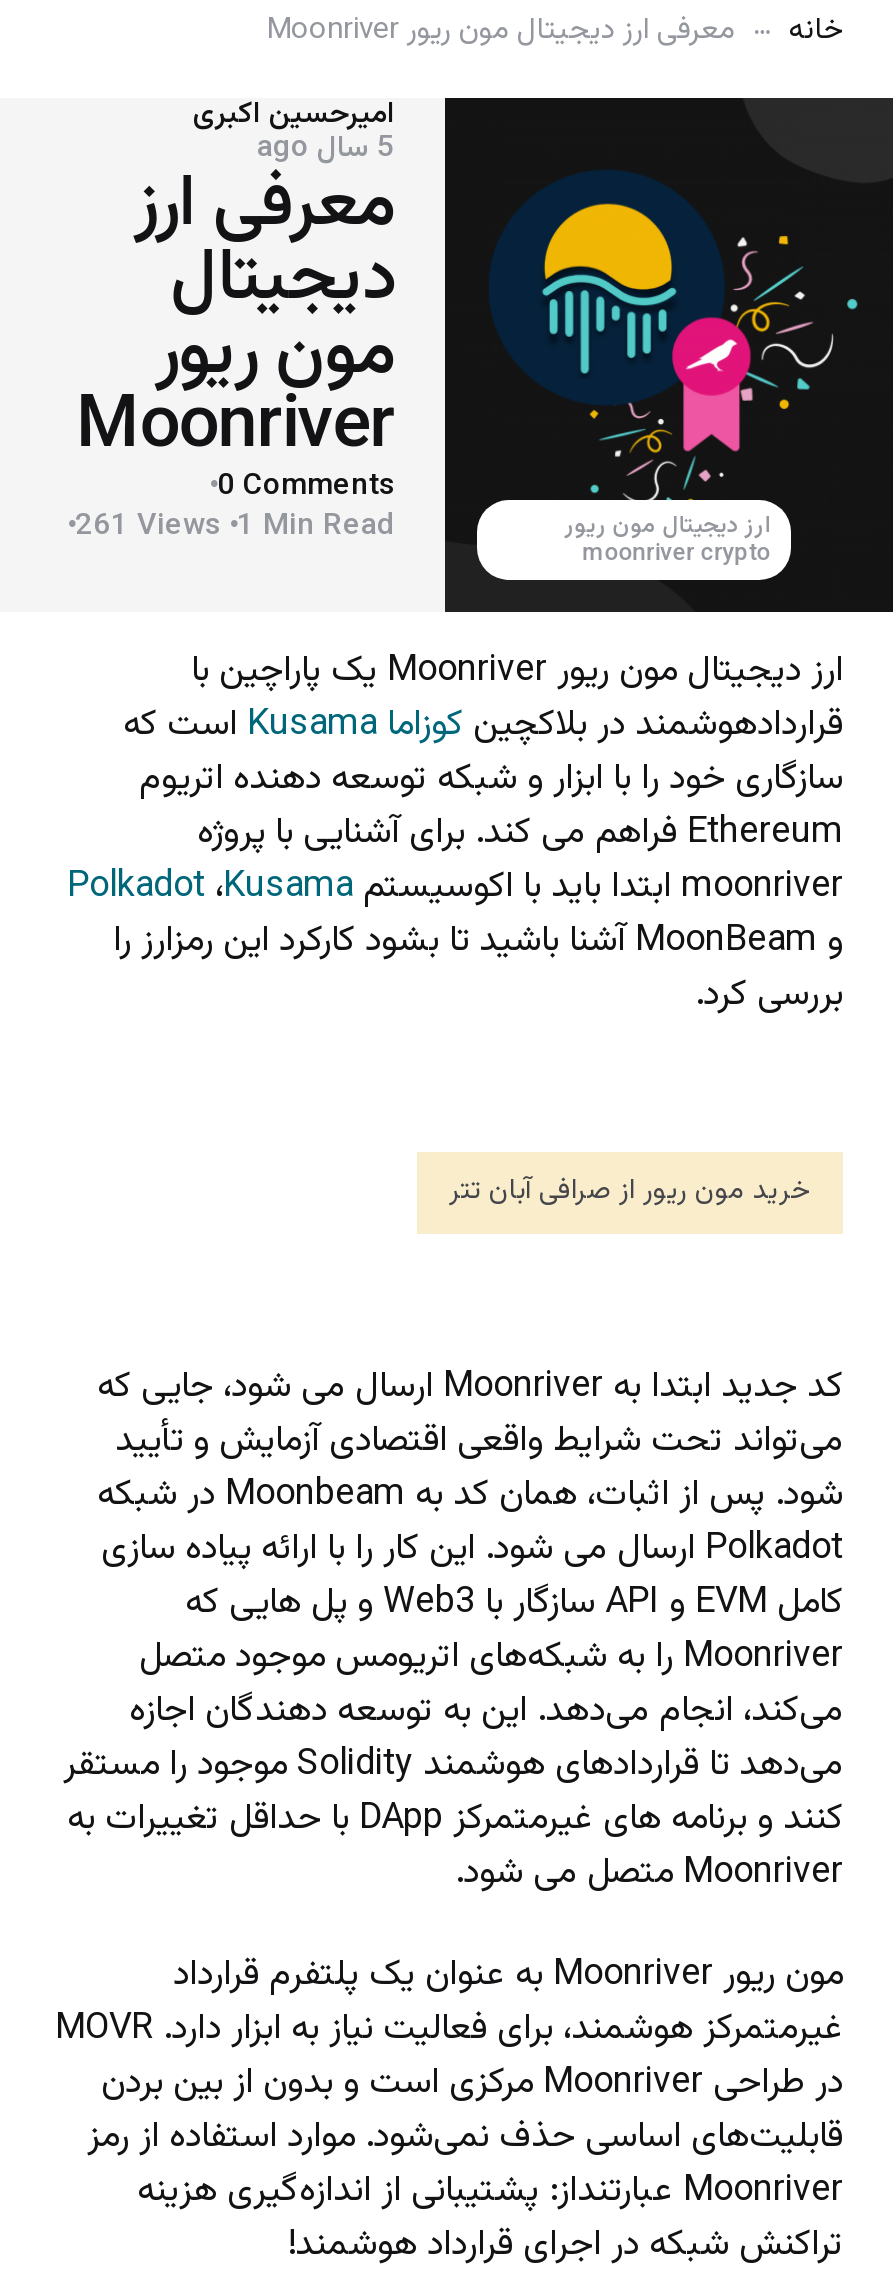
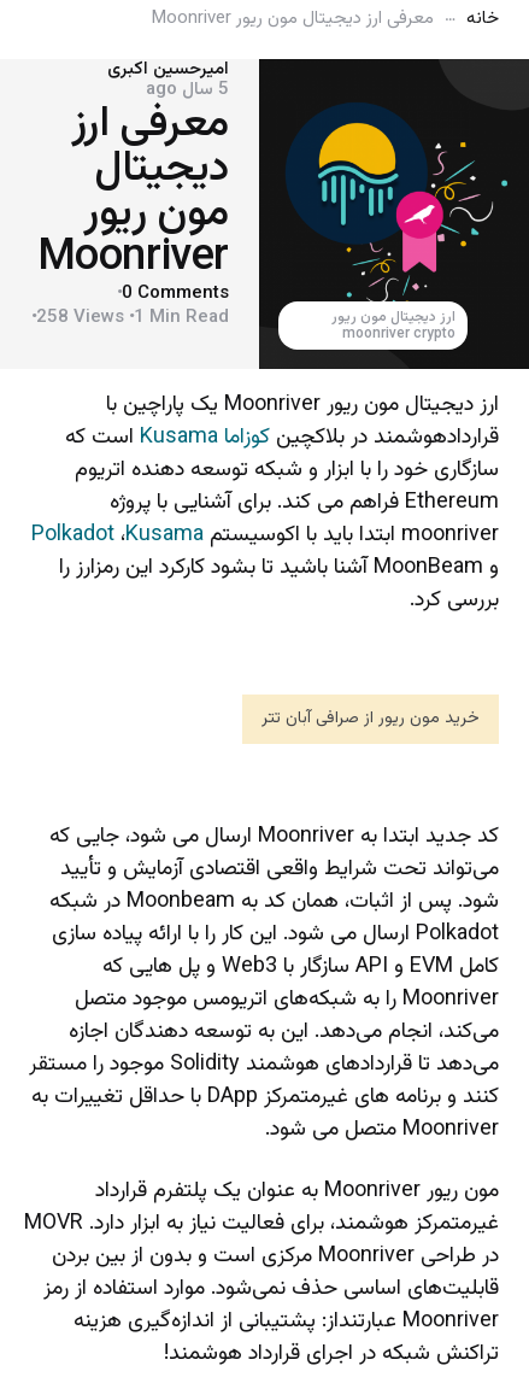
- 261 Views 1 Min Read
+ 258 Views 1 Min Read
